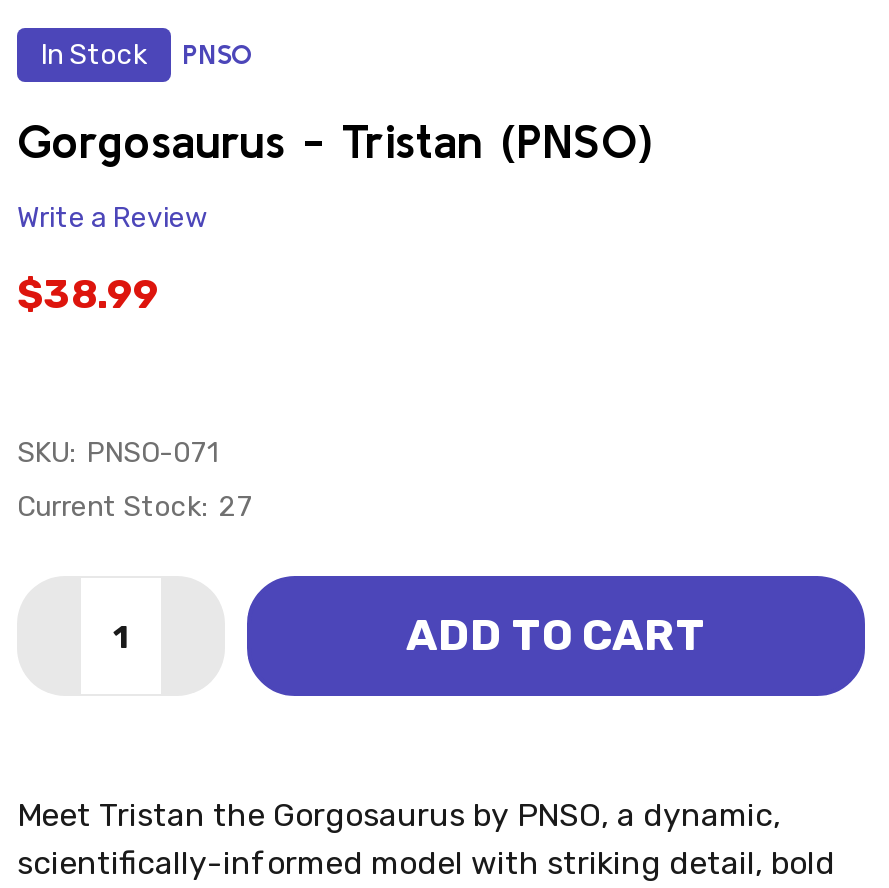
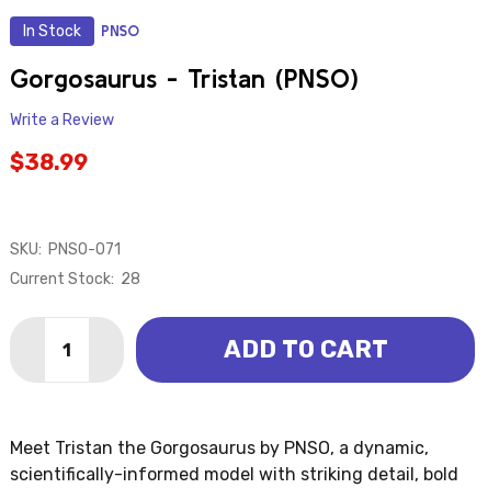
- Current Stock: 27
+ Current Stock: 28
